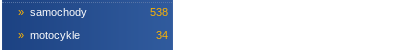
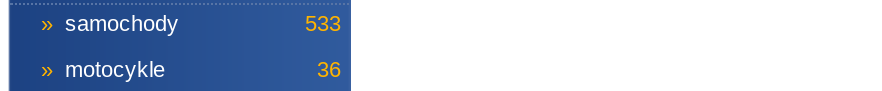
- 538
+ 533

- 34
+ 36
